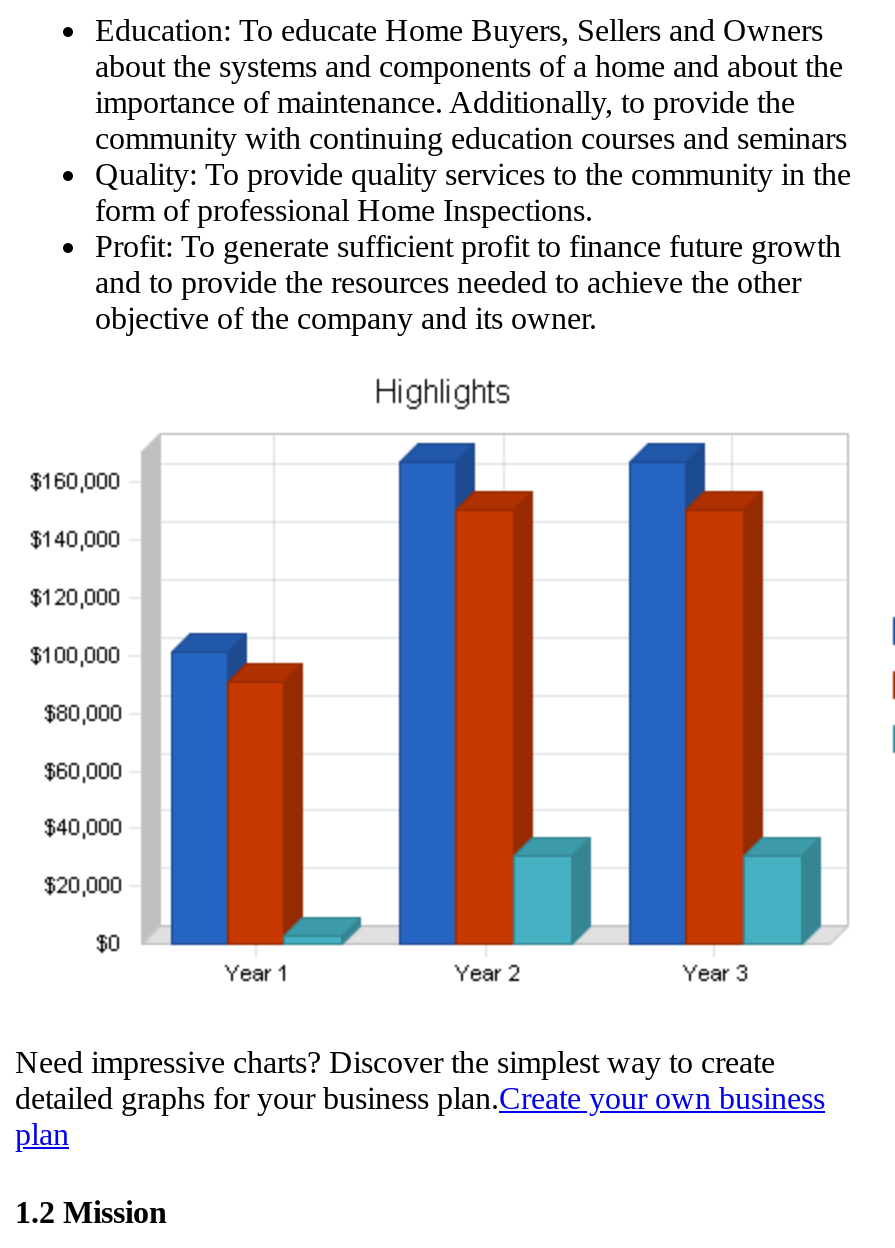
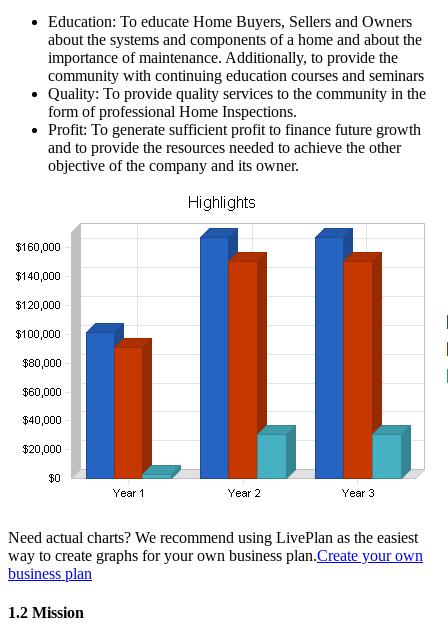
- Need impressive charts? Discover the simplest way to create
- detailed graphs for your business plan.Create your own business
- plan
+ Need actual charts? We recommend using LivePlan as the easiest
+ way to create graphs for your own business plan.Create your own
+ business plan
